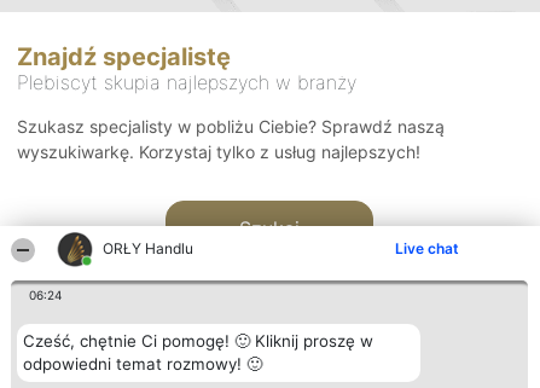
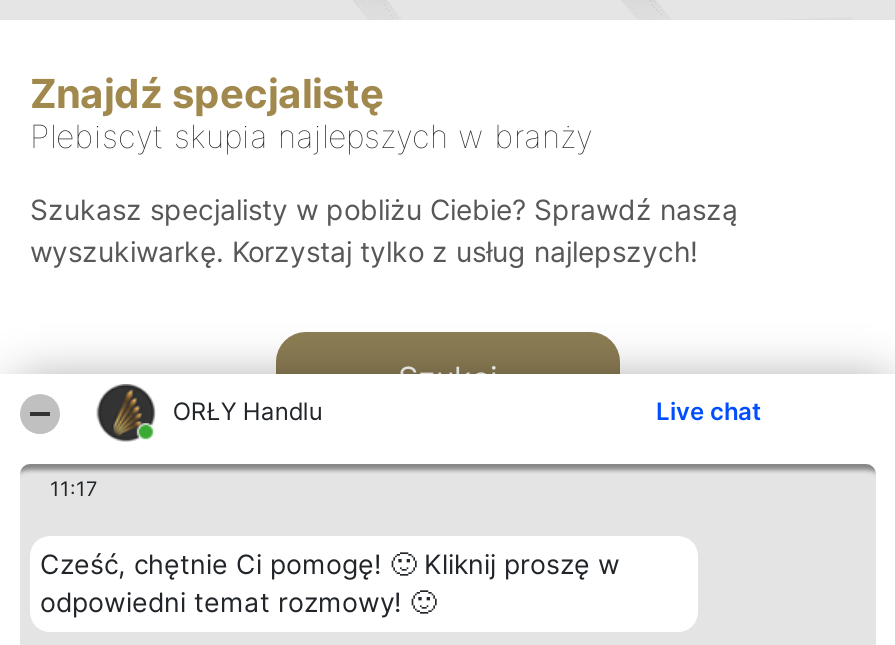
- 06:24
+ 11:17
